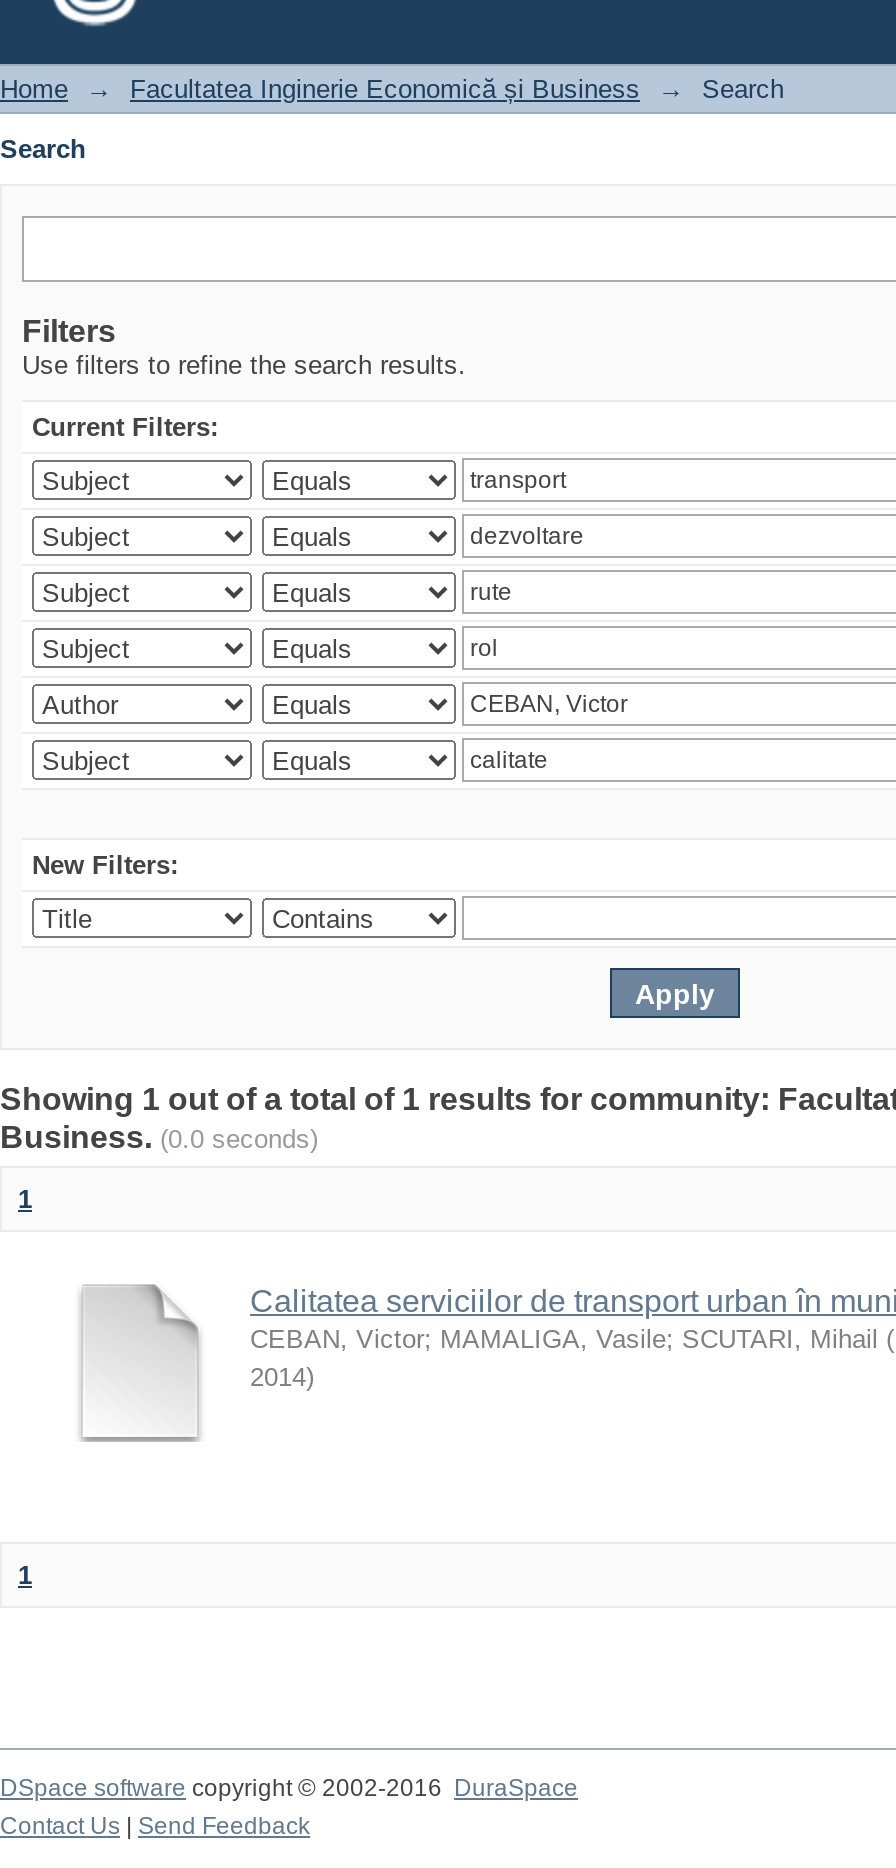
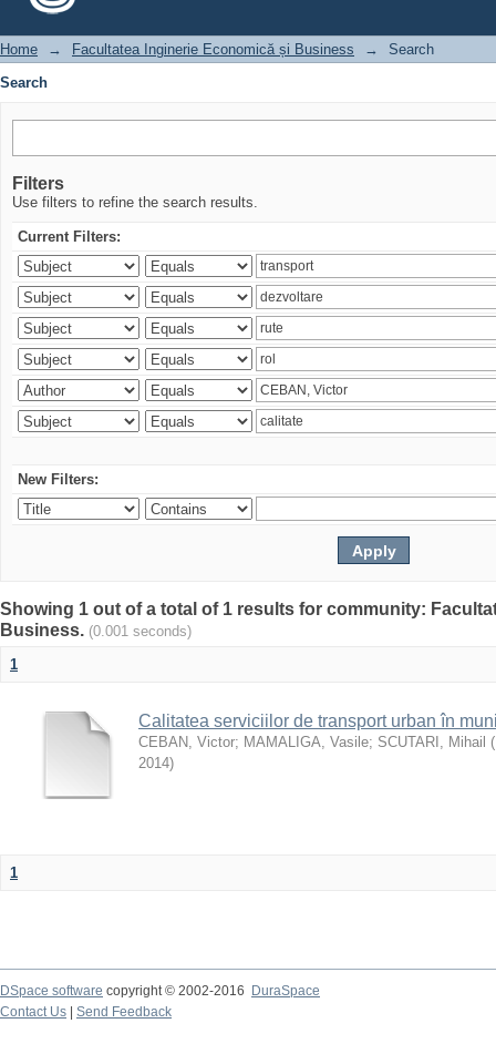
- Business. (0.0 seconds)
+ Business. (0.001 seconds)
